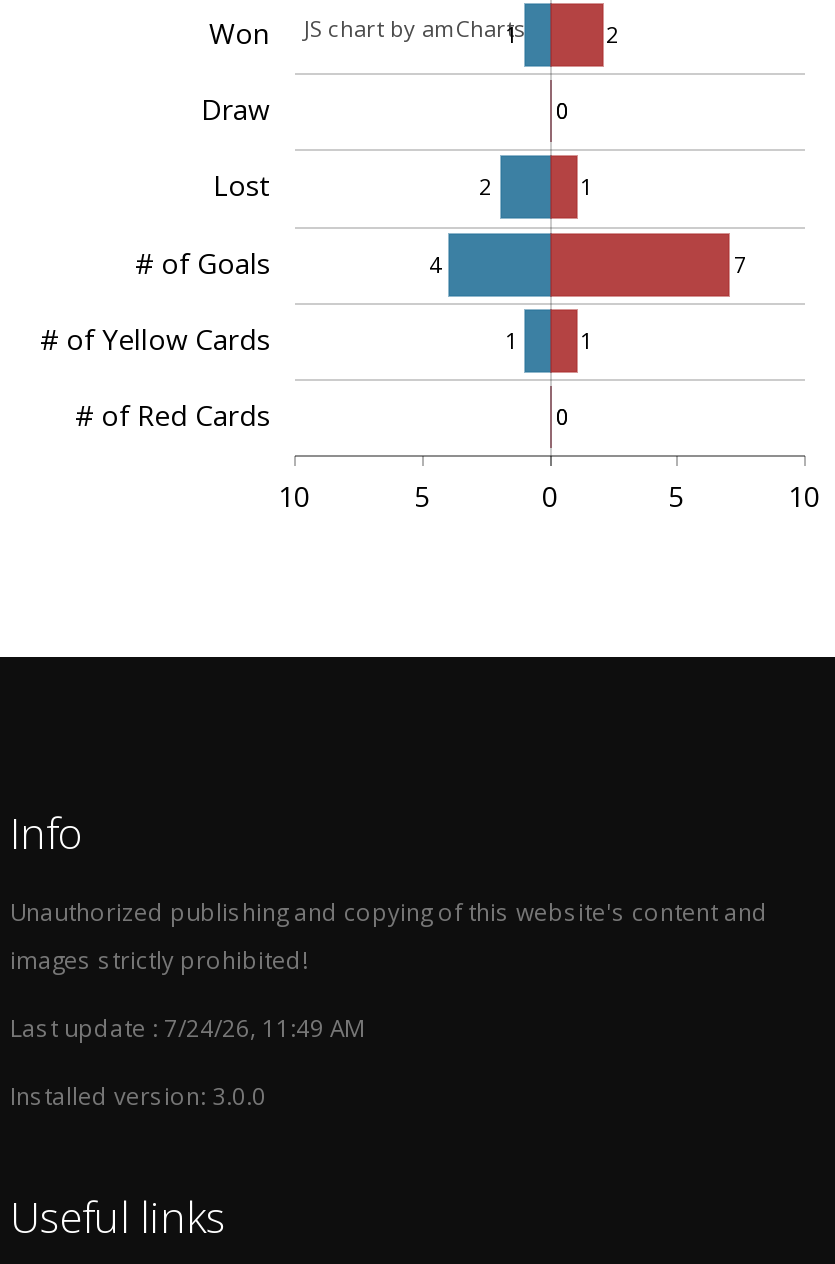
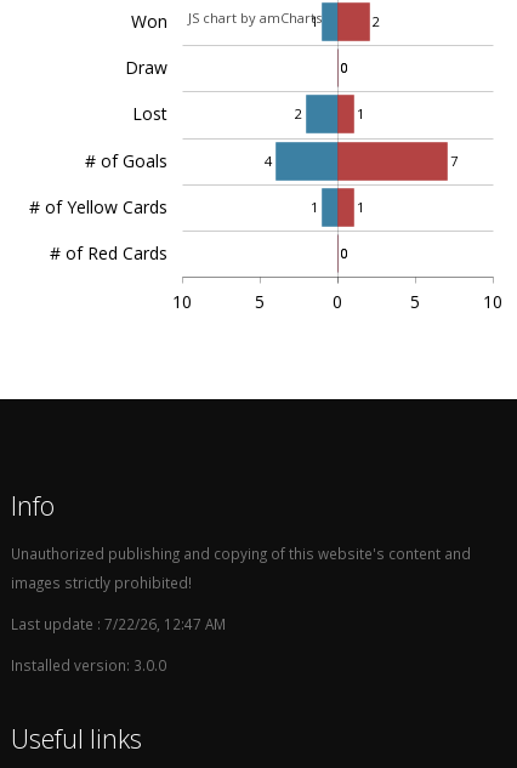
- Last update : 7/24/26, 11:49 AM
+ Last update : 7/22/26, 12:47 AM
